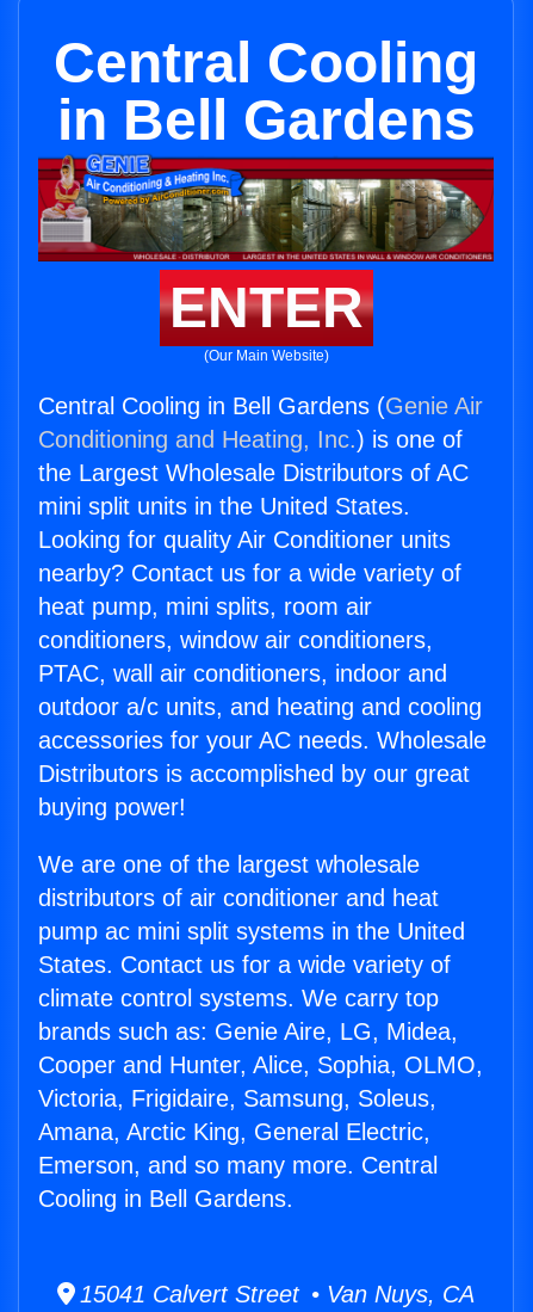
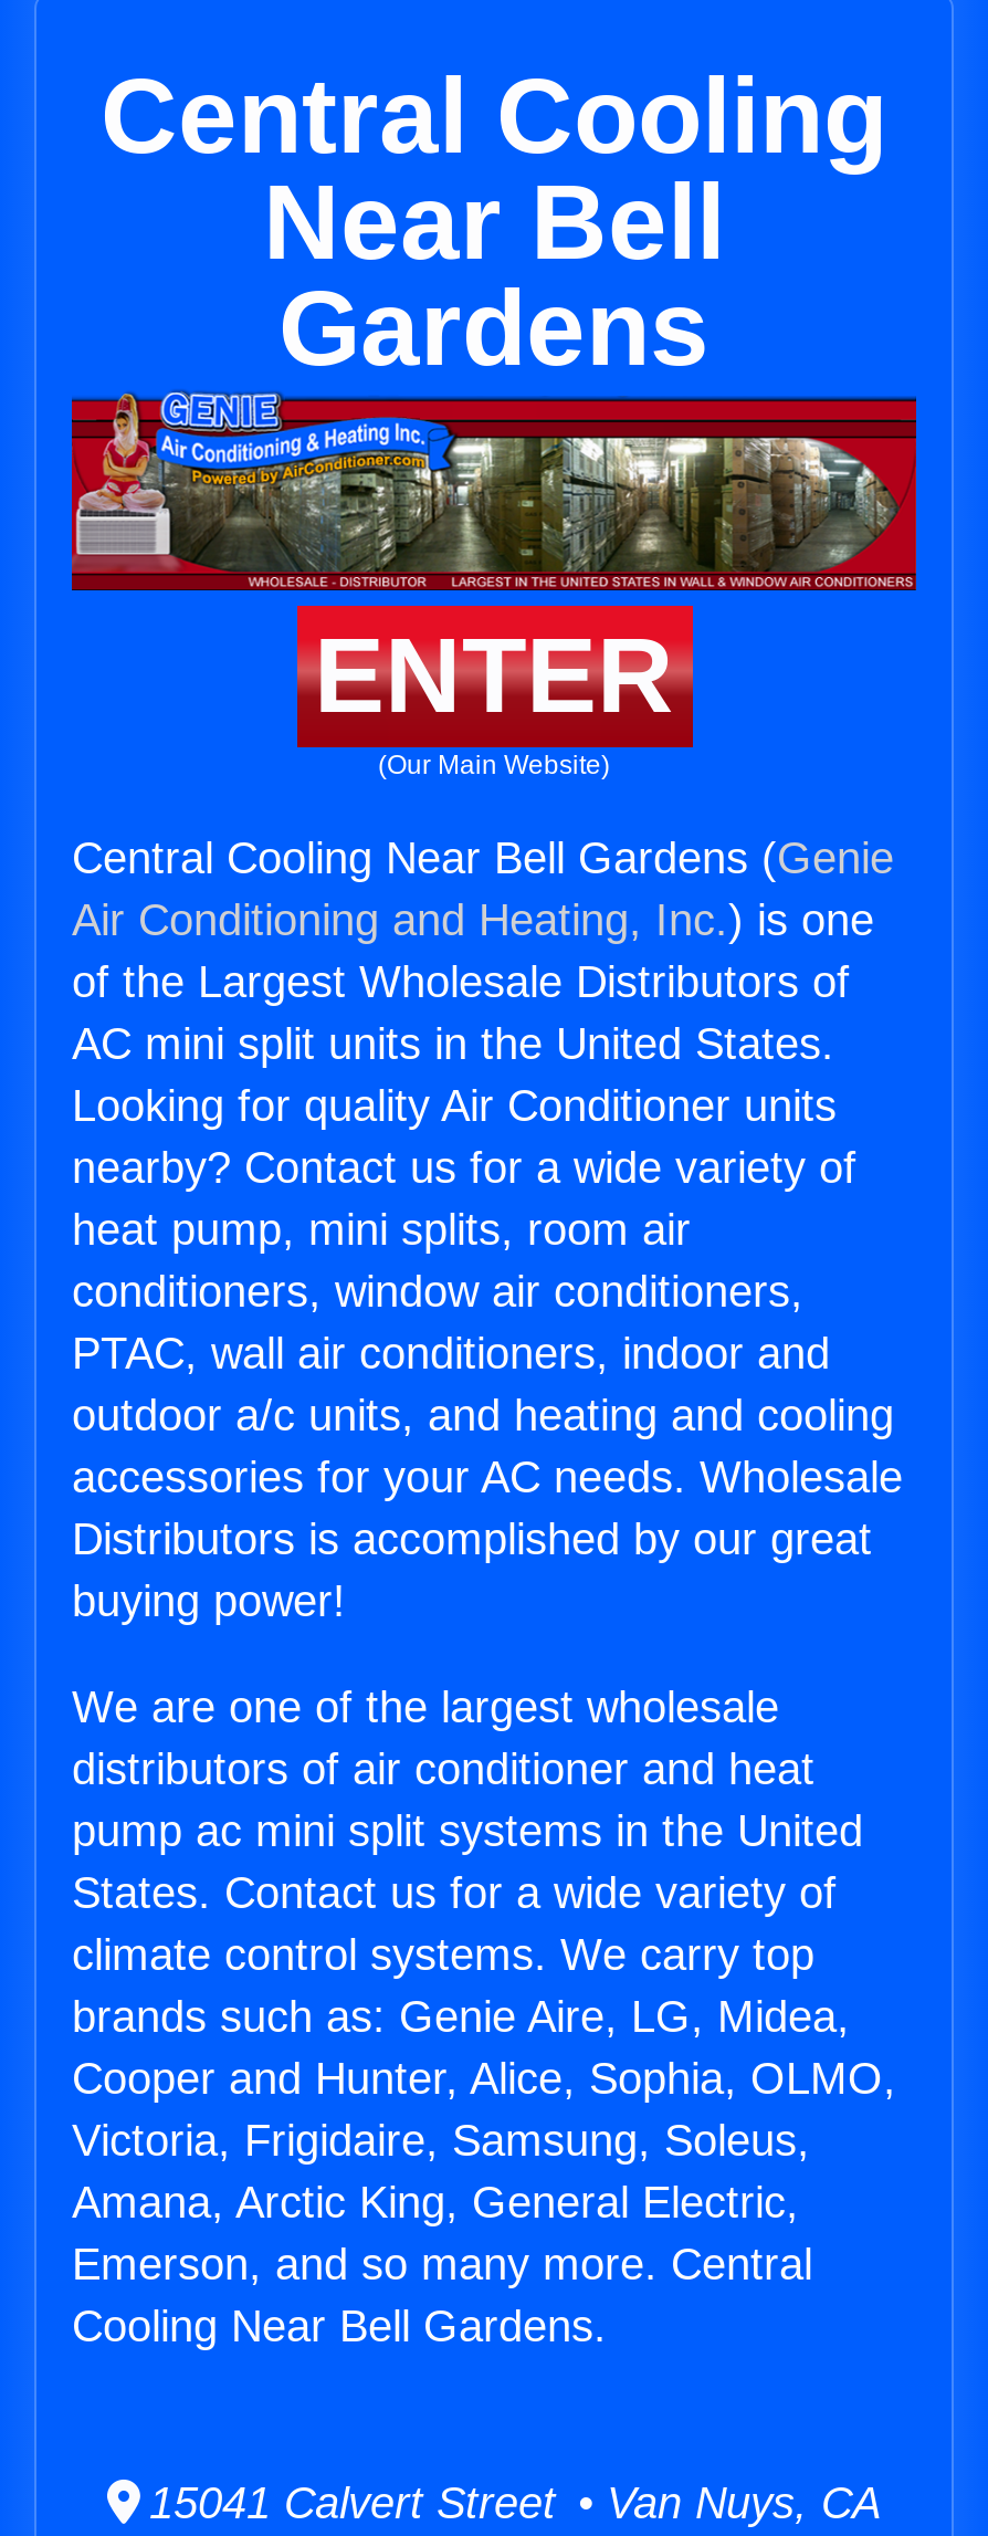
- in Bell Gardens
+ Near Bell
+ Gardens

- Central Cooling in Bell Gardens (Genie Air
- Conditioning and Heating, Inc.) is one of
- the Largest Wholesale Distributors of AC
- mini split units in the United States.
+ Central Cooling Near Bell Gardens (Genie
+ Air Conditioning and Heating, Inc.) is one
+ of the Largest Wholesale Distributors of
+ AC mini split units in the United States.

- Cooling in Bell Gardens.
+ Cooling Near Bell Gardens.
